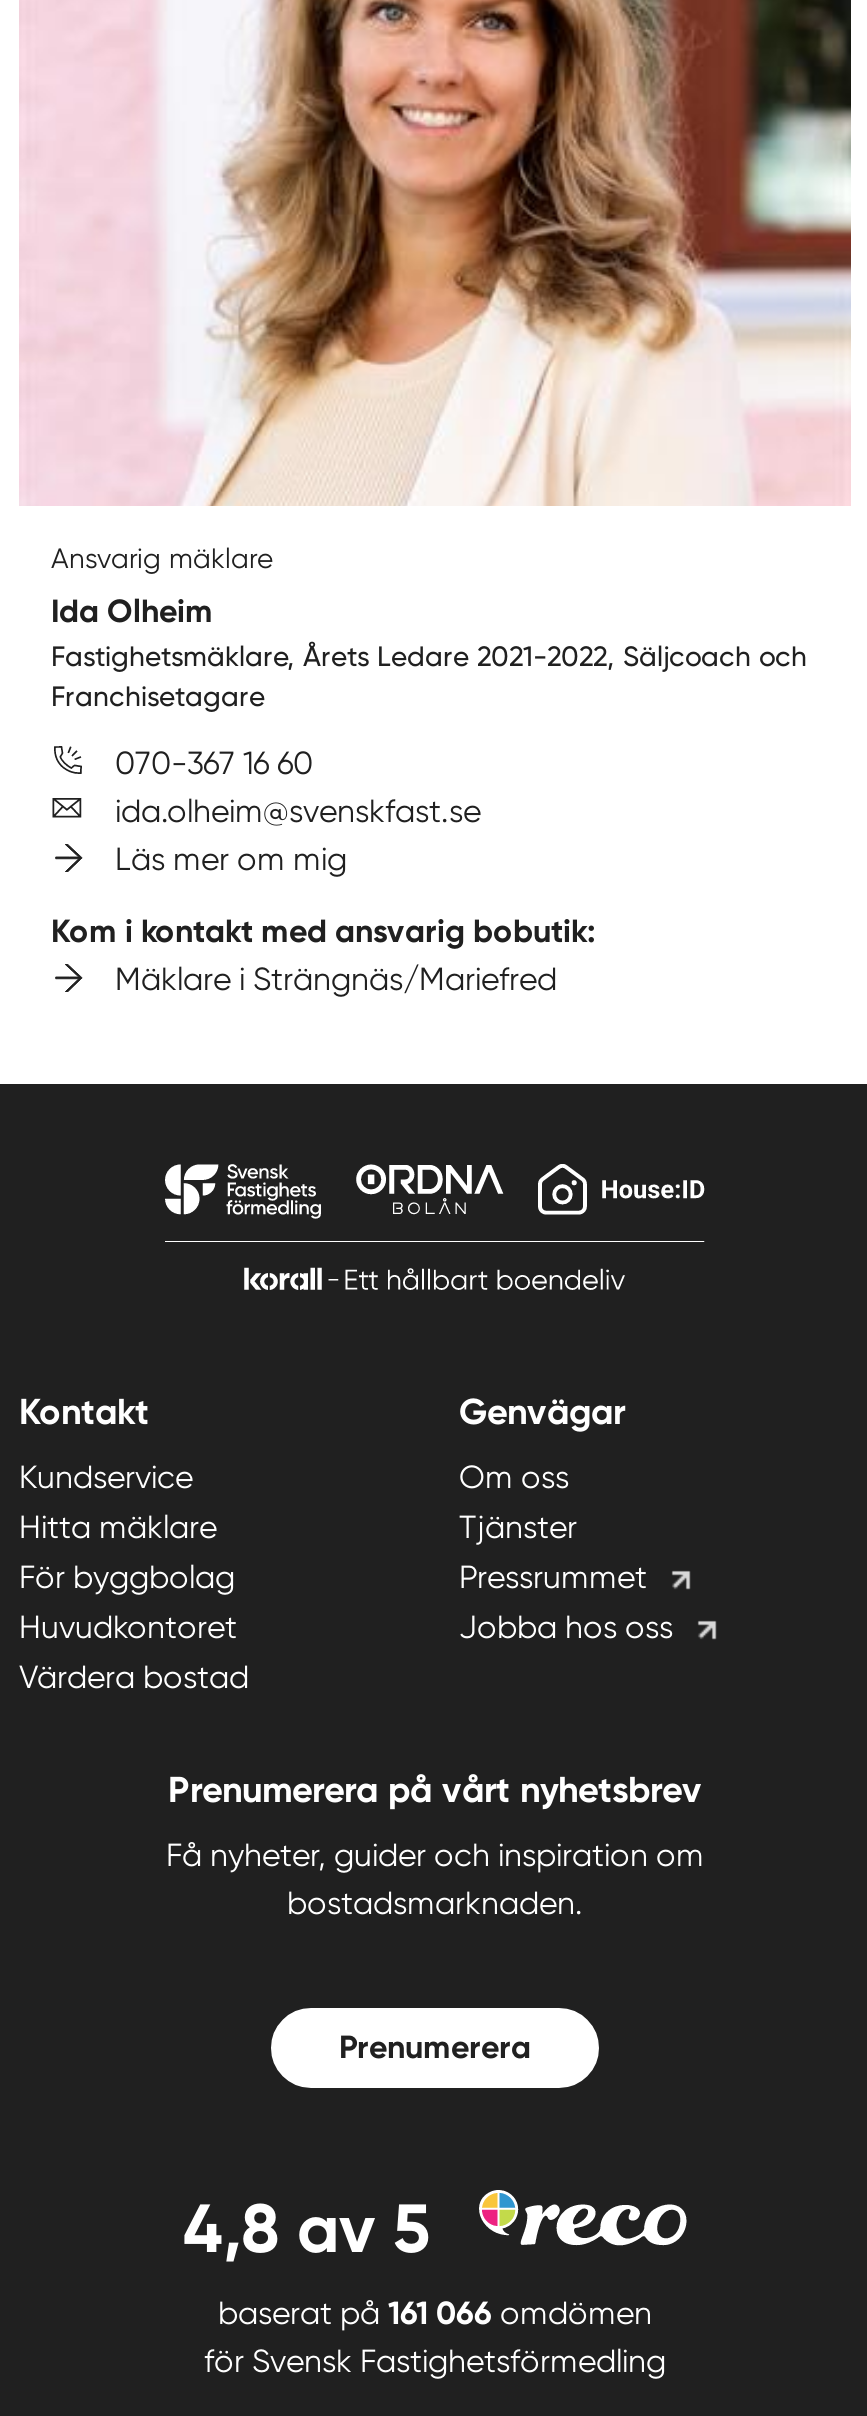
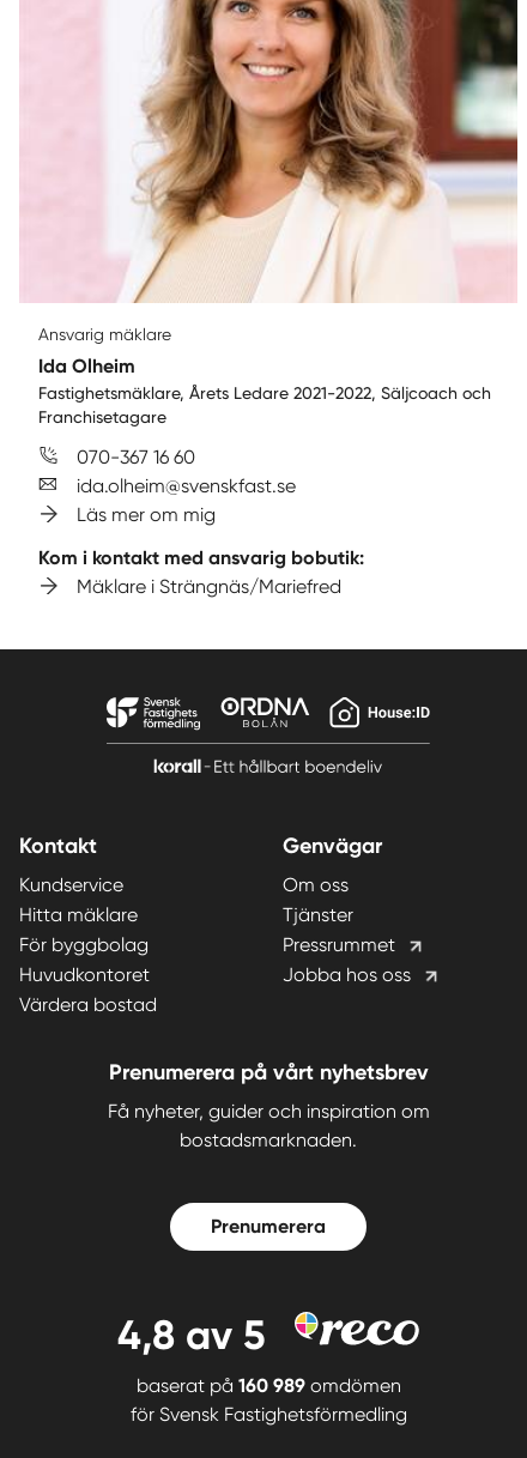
- baserat på 161 066 omdömen
+ baserat på 160 989 omdömen
